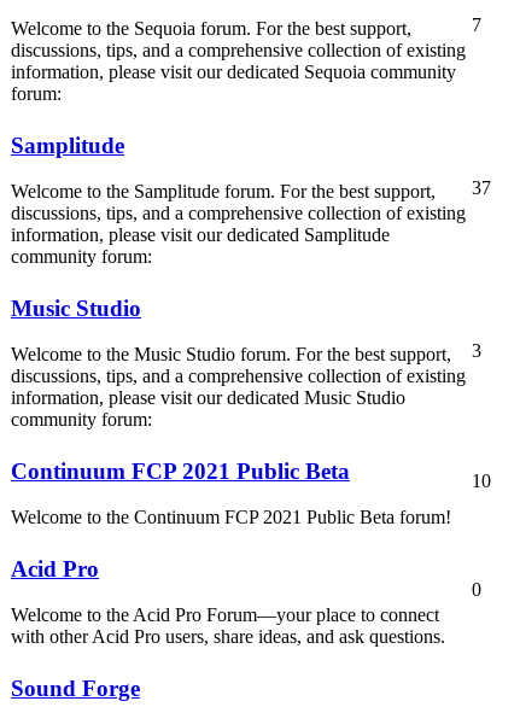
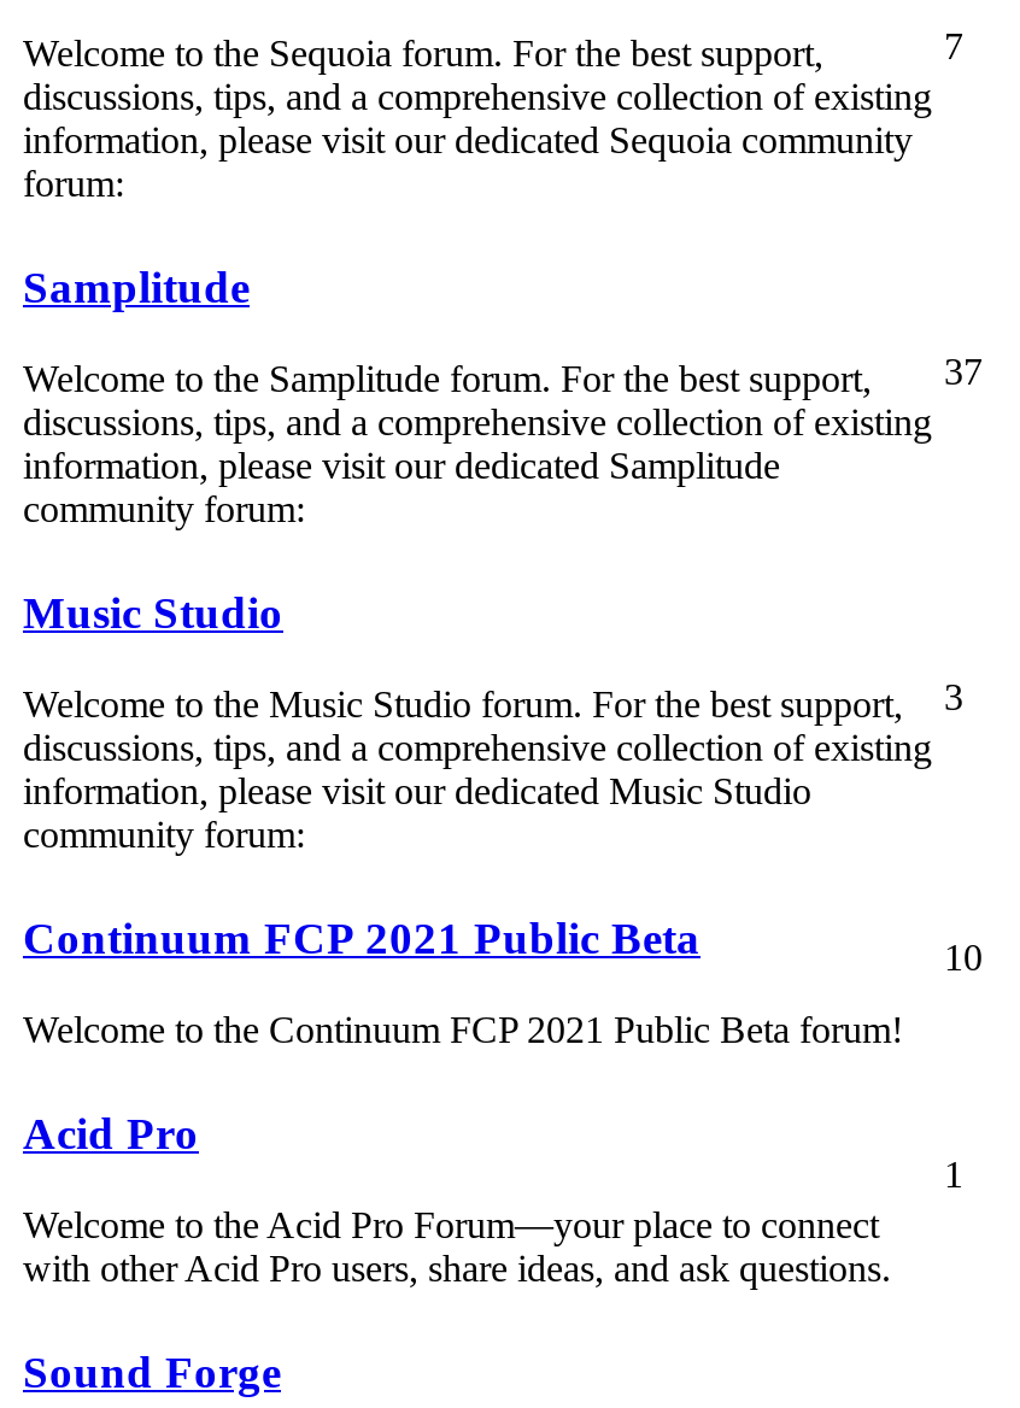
- 0
+ 1
